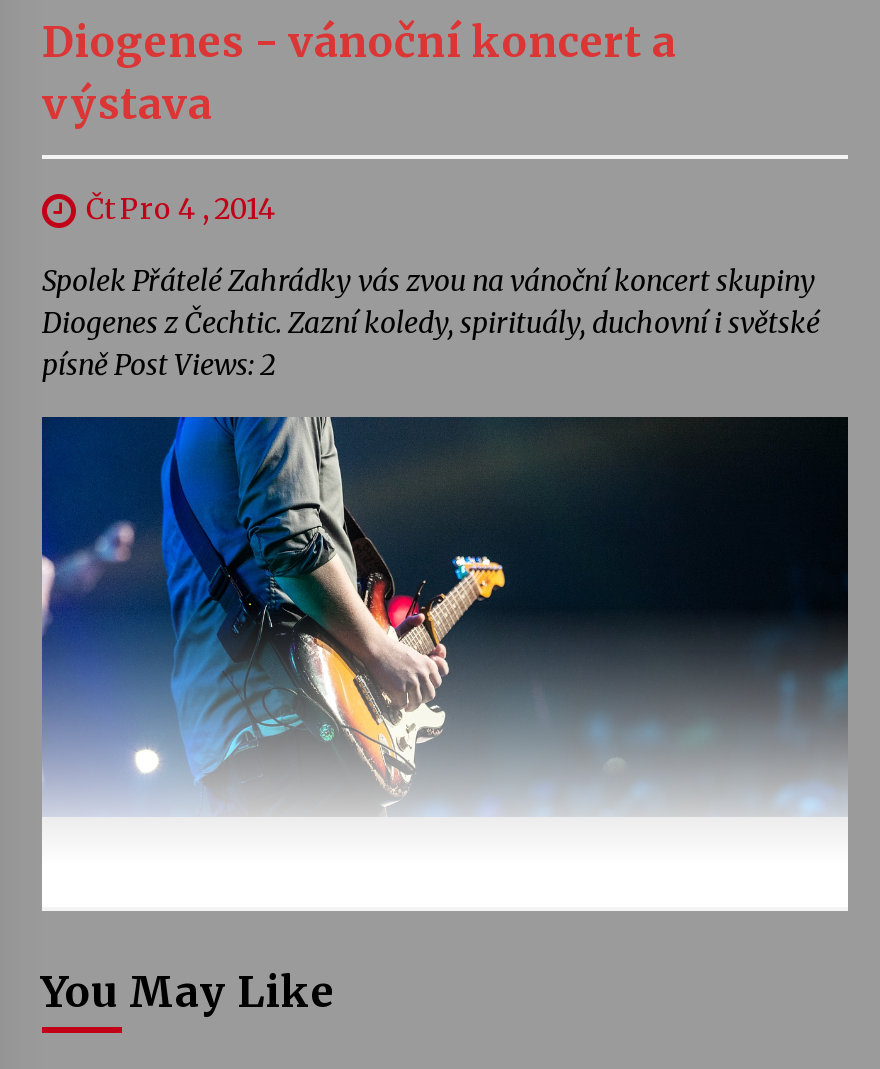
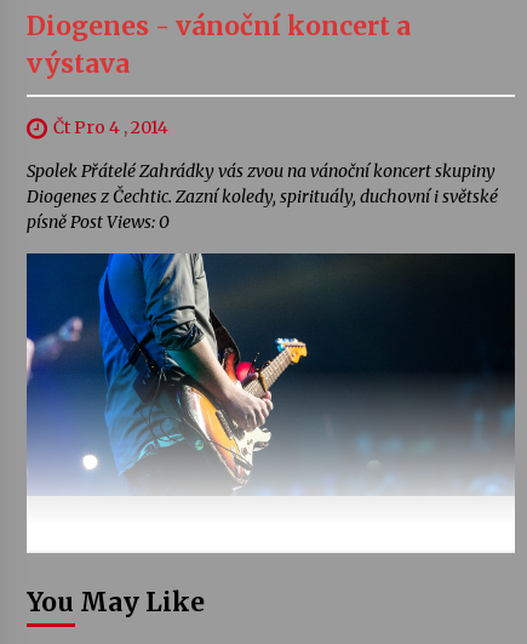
- písně Post Views: 2
+ písně Post Views: 0
